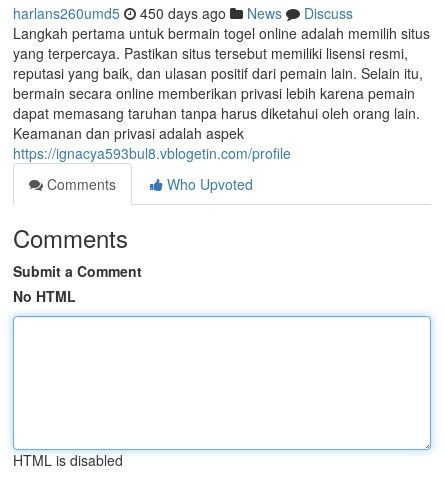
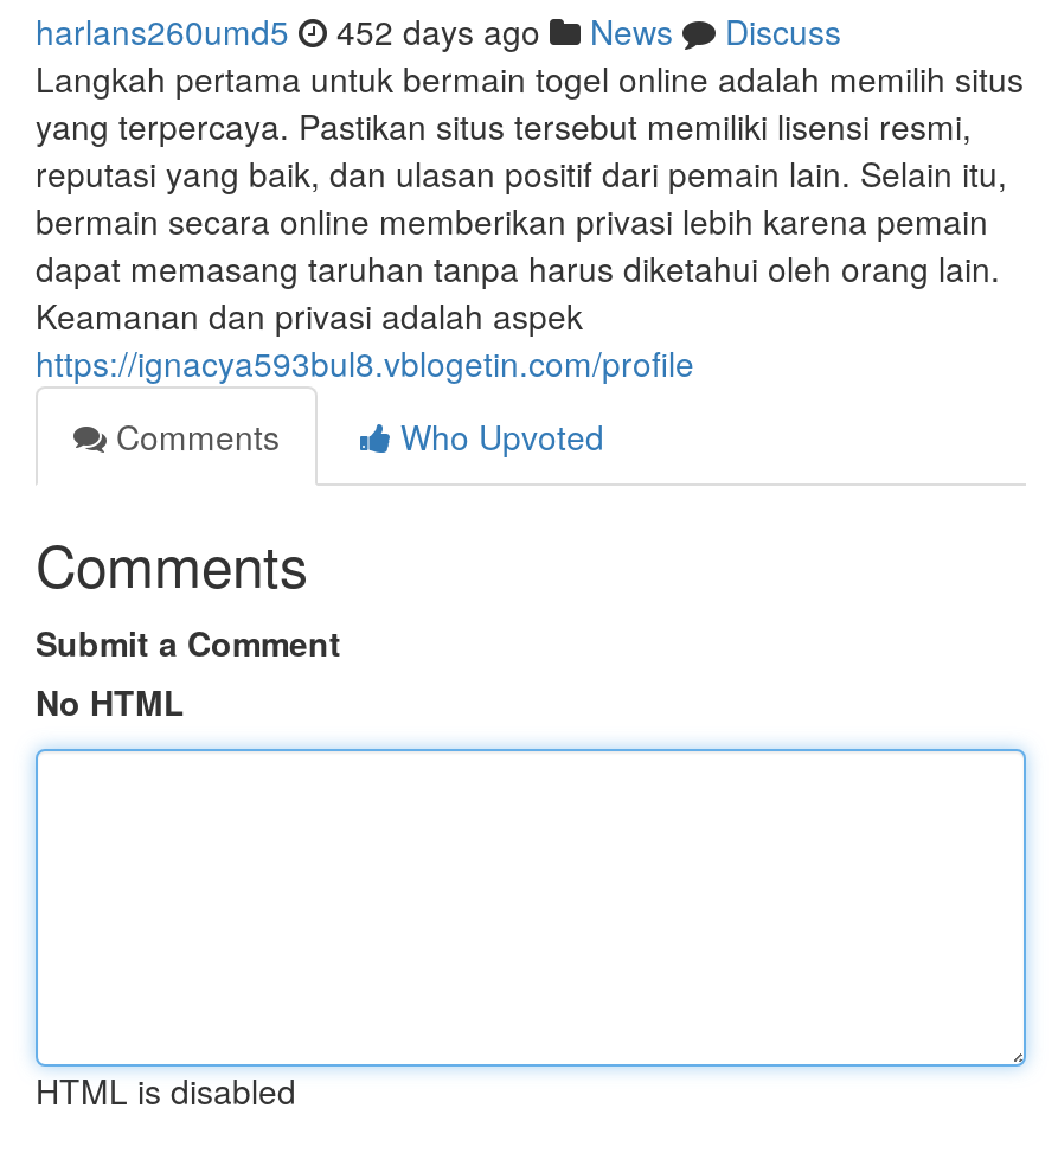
- harlans260umd5 450 days ago News Discuss
+ harlans260umd5 452 days ago News Discuss
